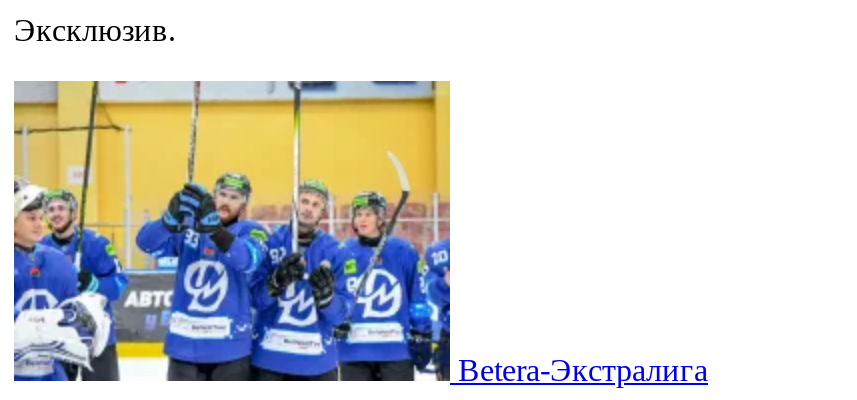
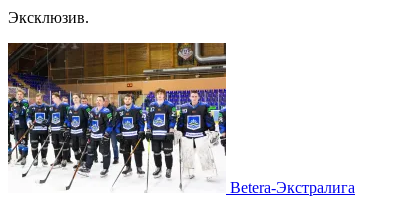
- [image]
+ [image]
